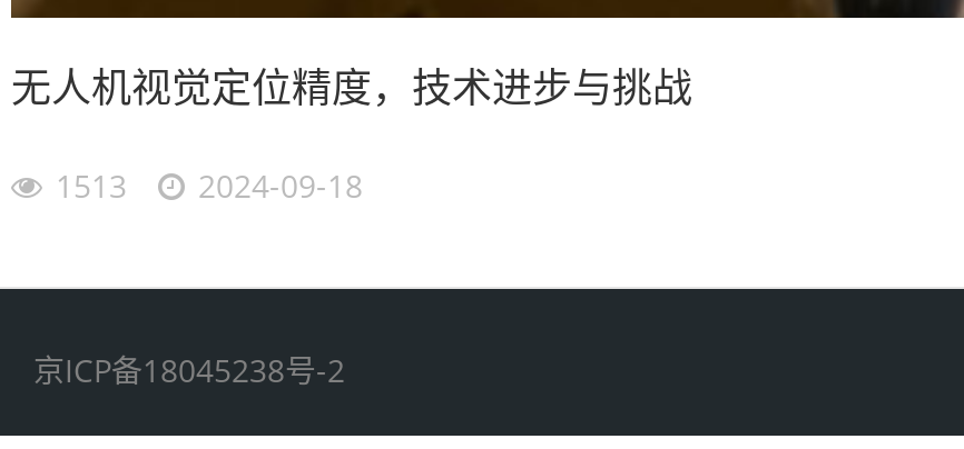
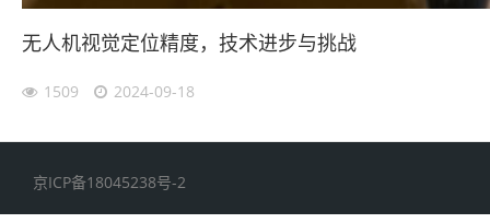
- 1513 2024-09-18
+ 1509 2024-09-18
